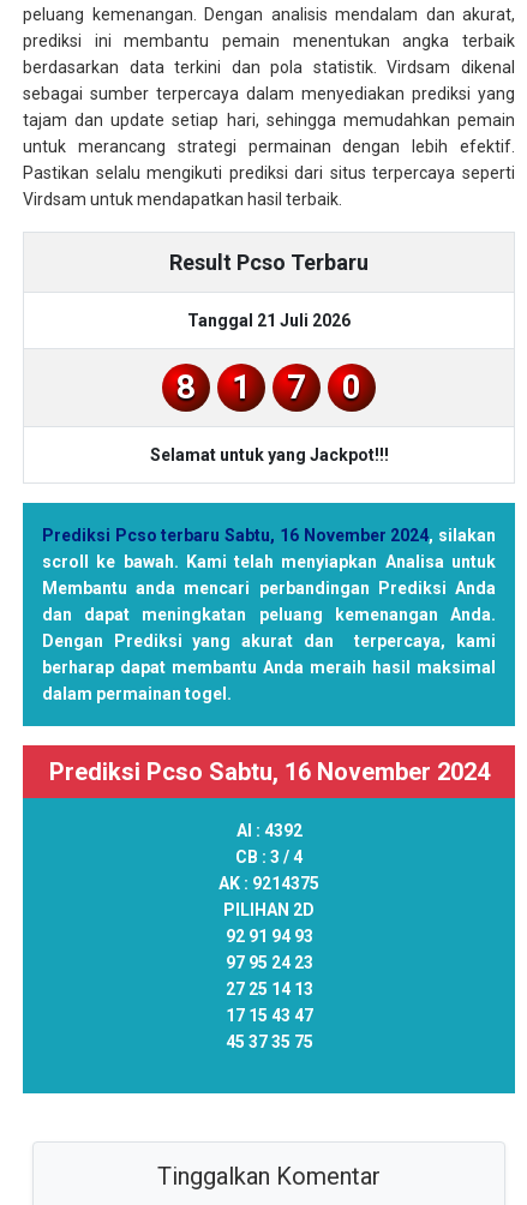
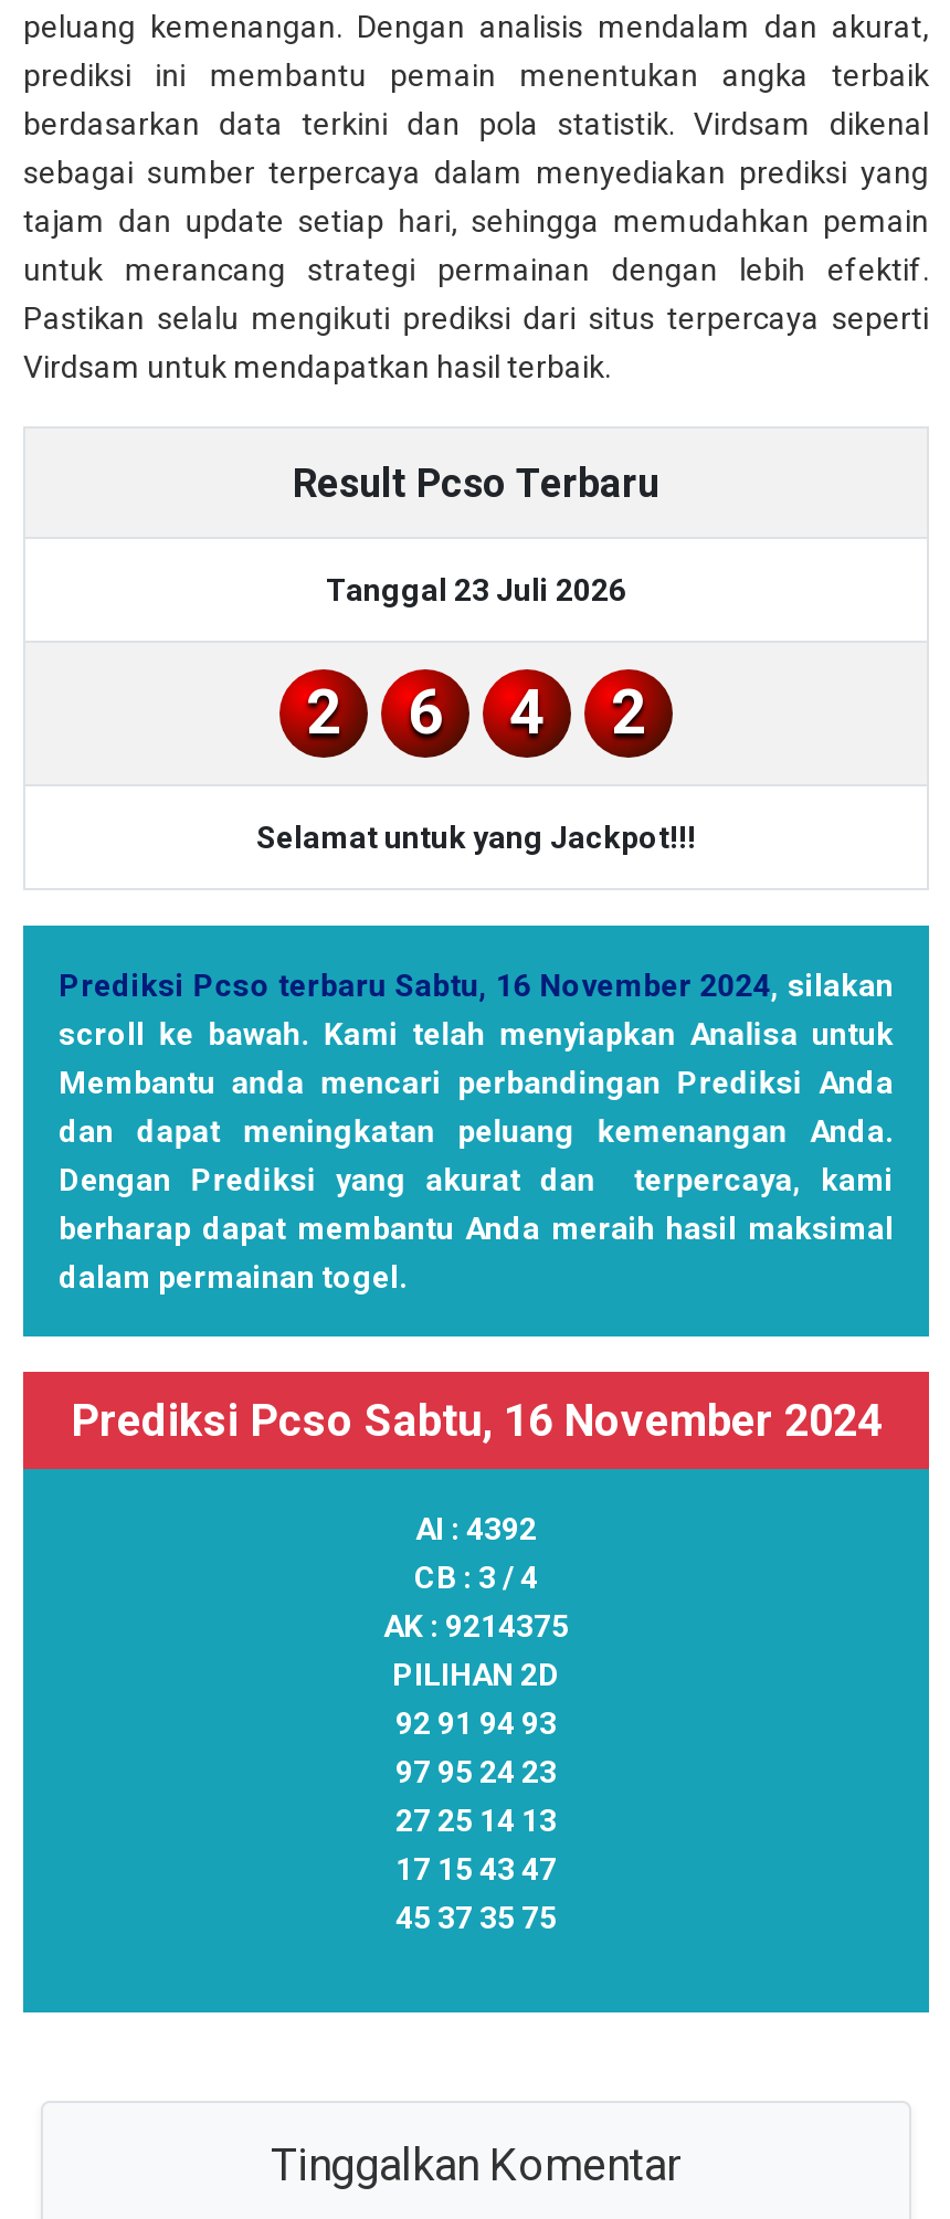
- Tanggal 21 Juli 2026
+ Tanggal 23 Juli 2026

- 8
+ 2

- 1
+ 6

- 7
+ 4

- 0
+ 2
